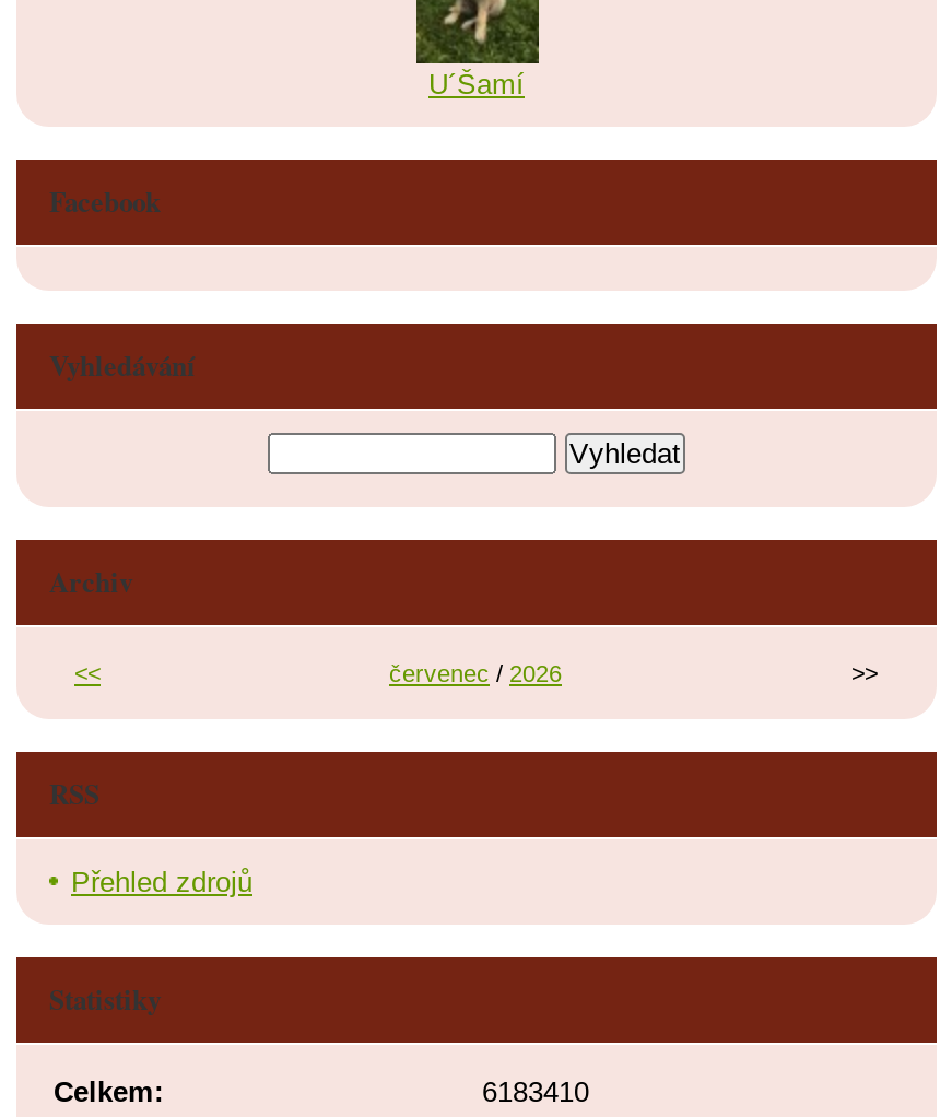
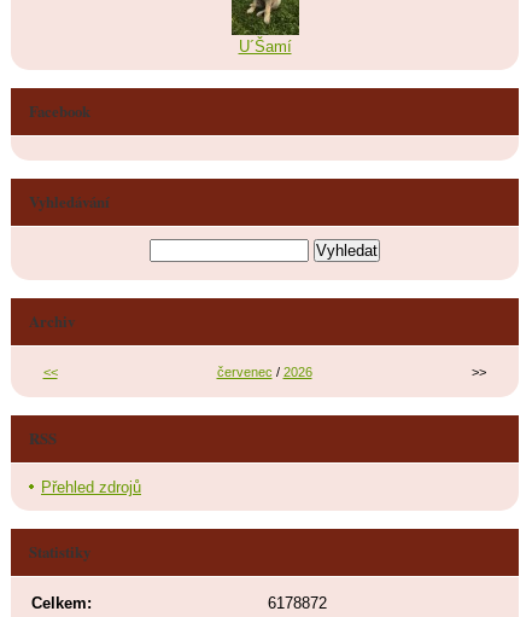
- 6183410
+ 6178872
